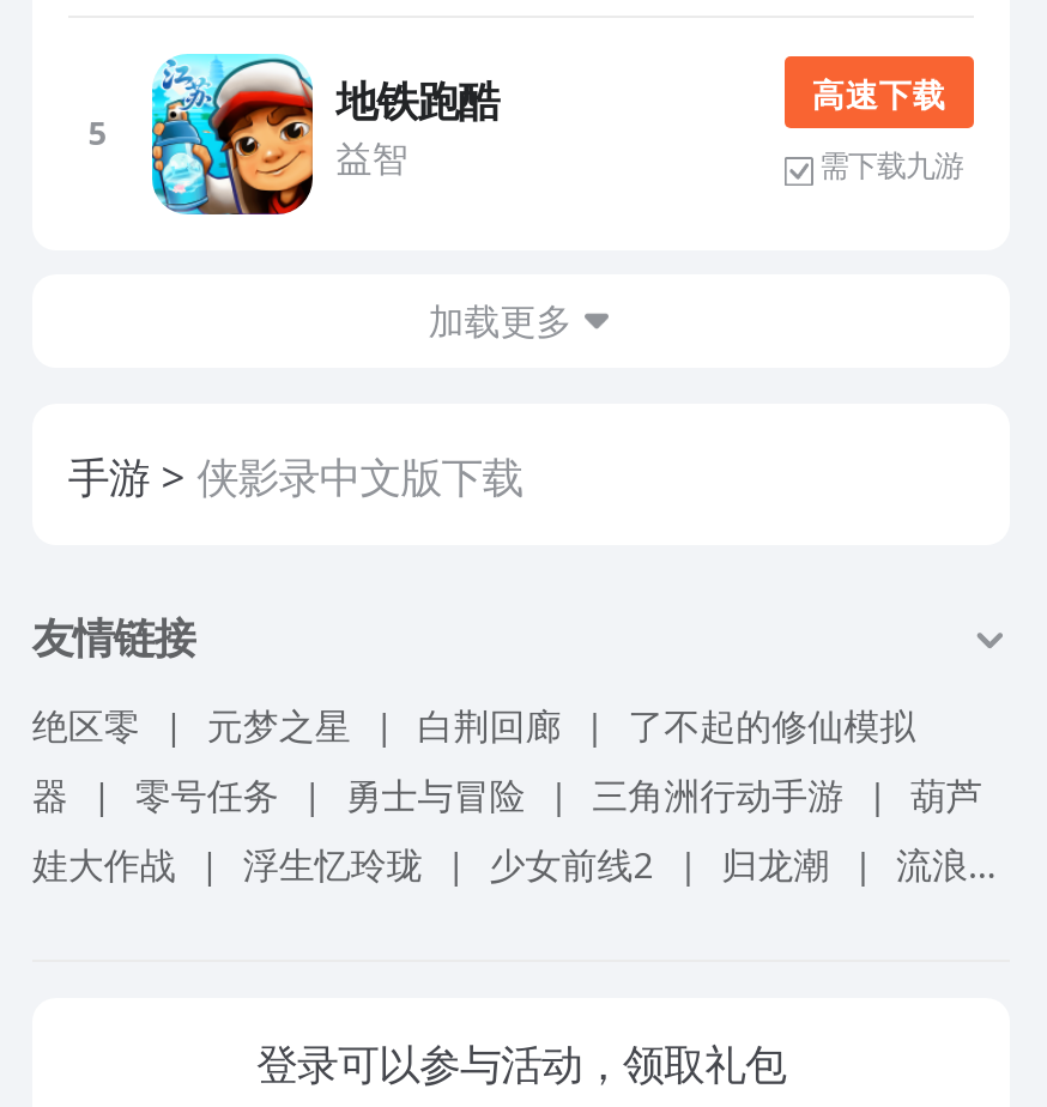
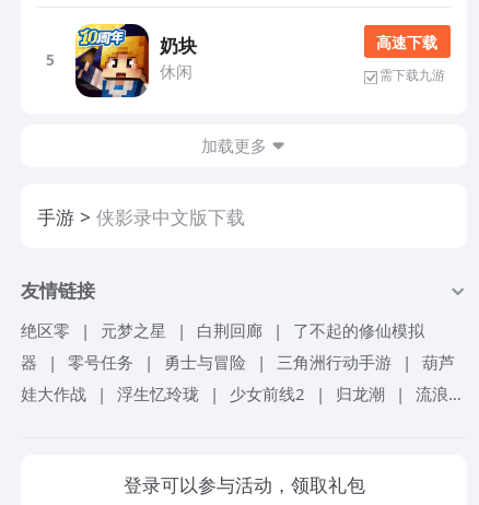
- [image]
- 地铁跑酷
- 益智
+ [image]
+ 奶块
+ 休闲
